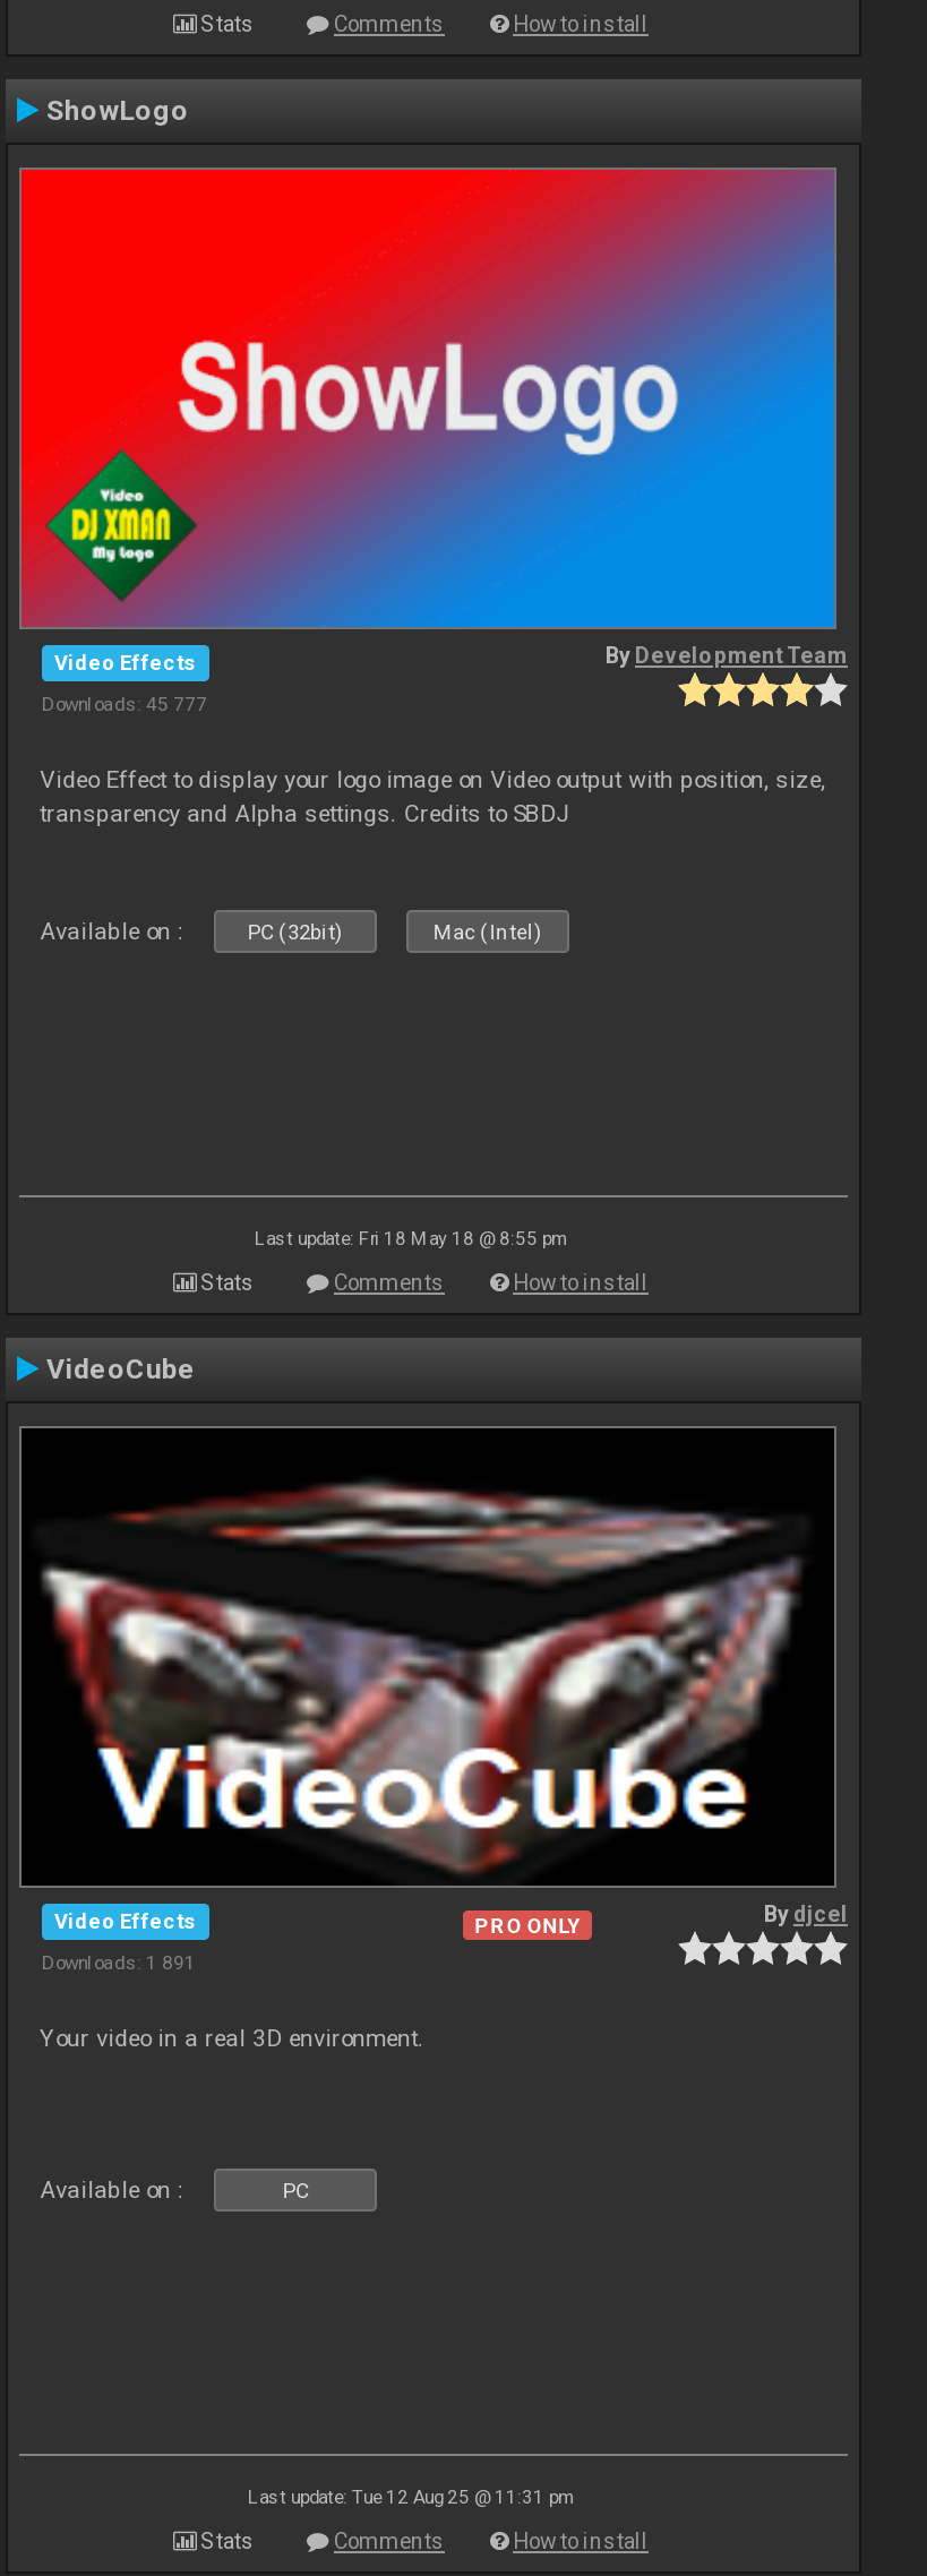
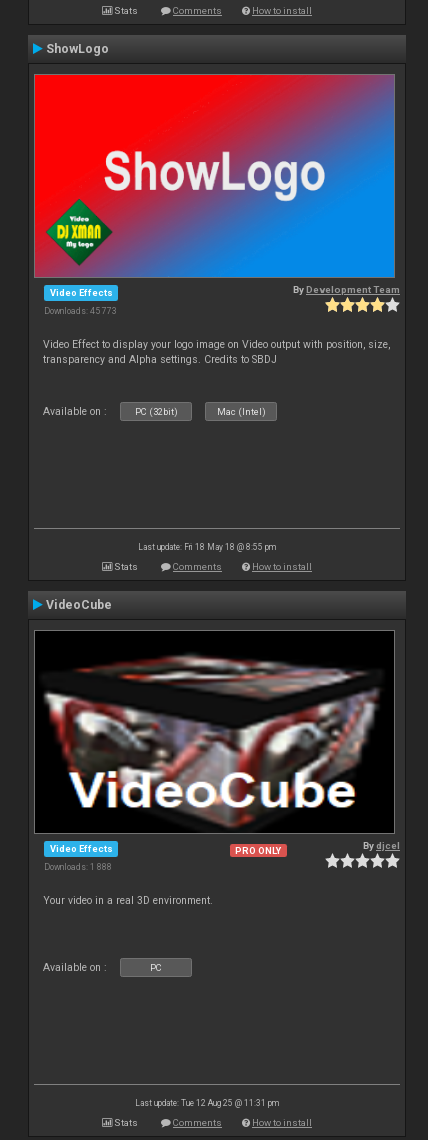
- Downloads: 45 777
+ Downloads: 45 773

- Downloads: 1 891
+ Downloads: 1 888
